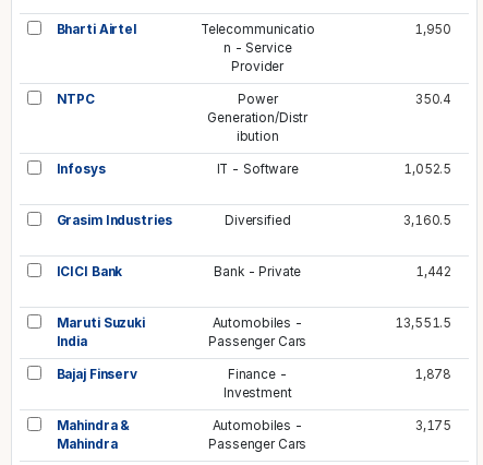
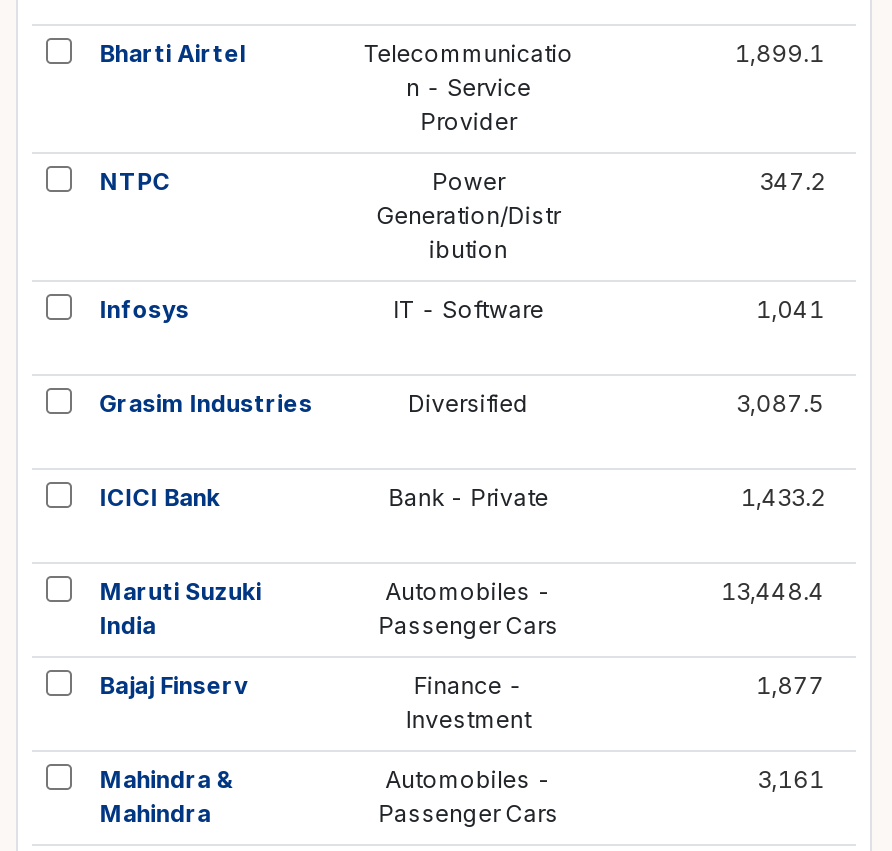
- 1,950
+ 1,899.1

- 350.4
+ 347.2

- 1,052.5
+ 1,041

- 3,160.5
+ 3,087.5

- 1,442
+ 1,433.2

- 13,551.5
+ 13,448.4

- 1,878
+ 1,877

- 3,175
+ 3,161
